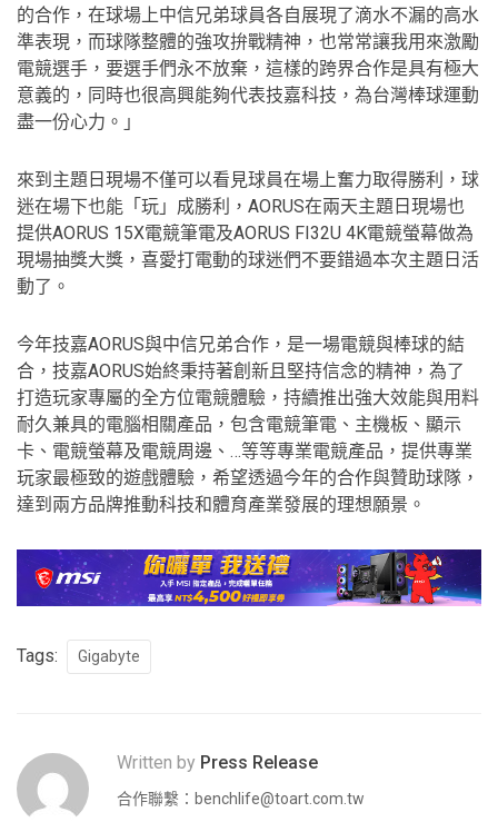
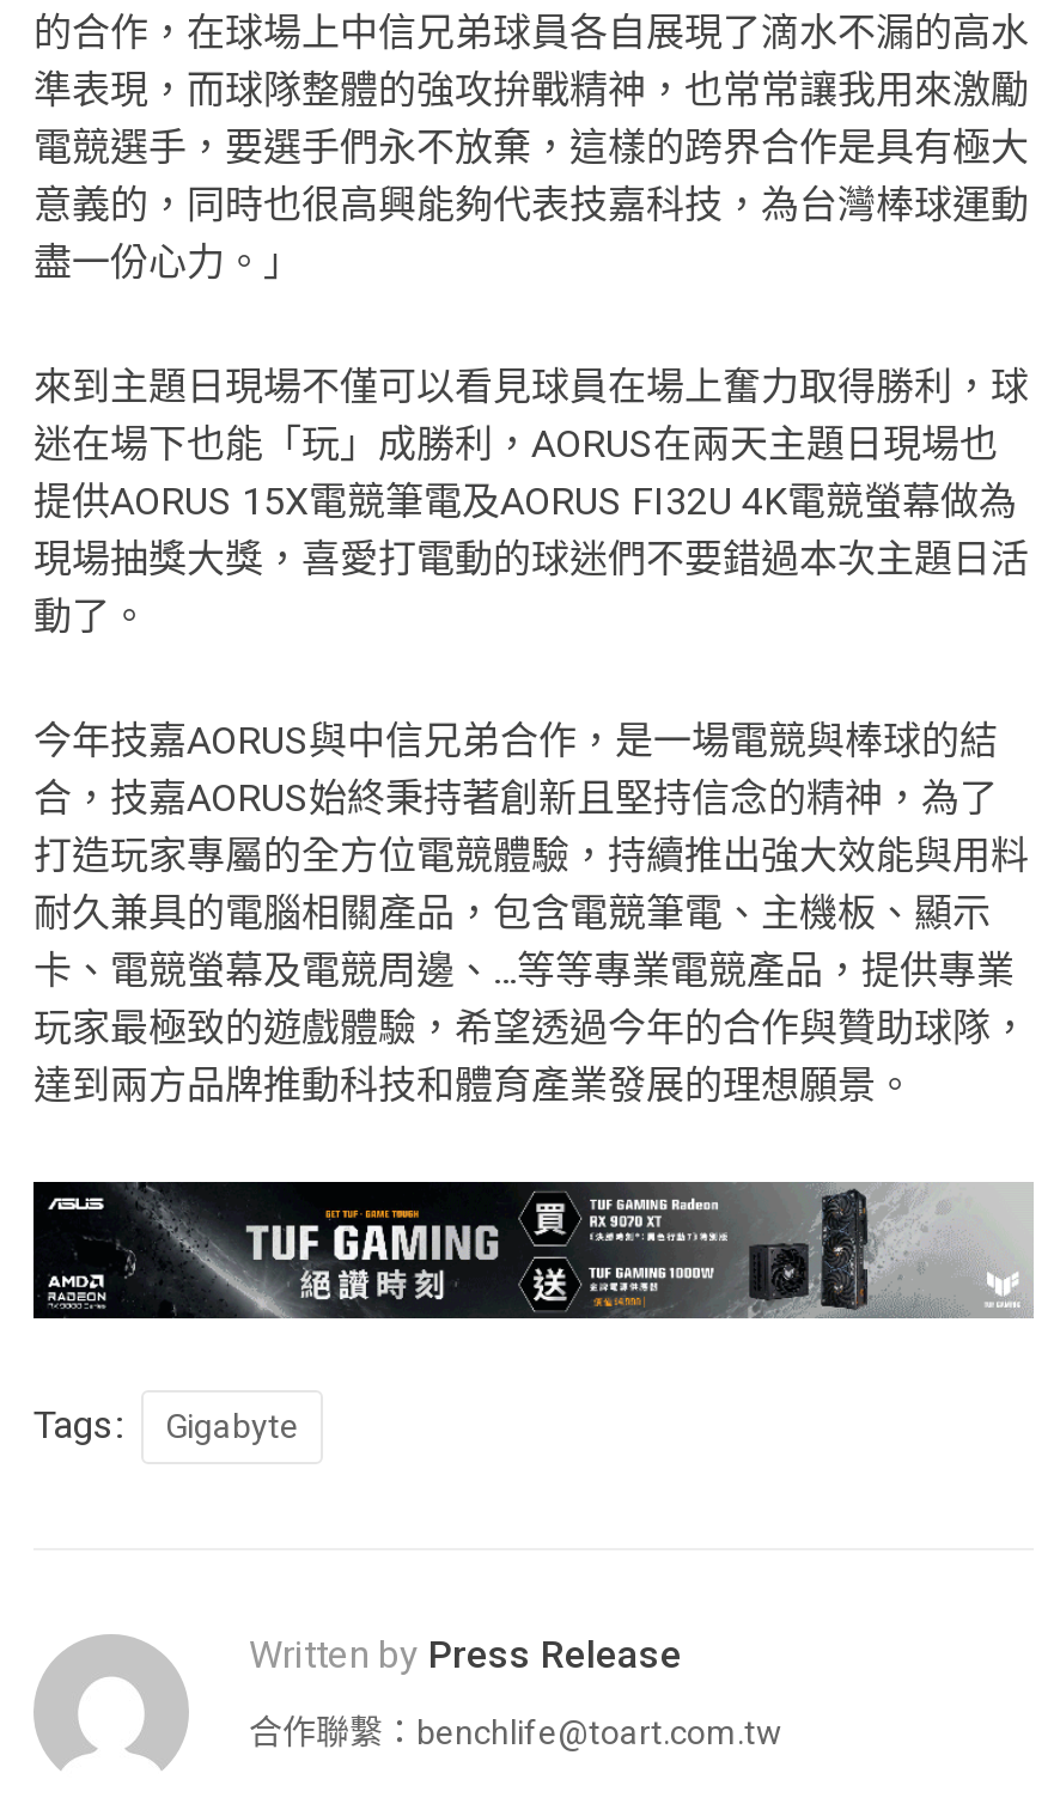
- [image]
+ [image]
